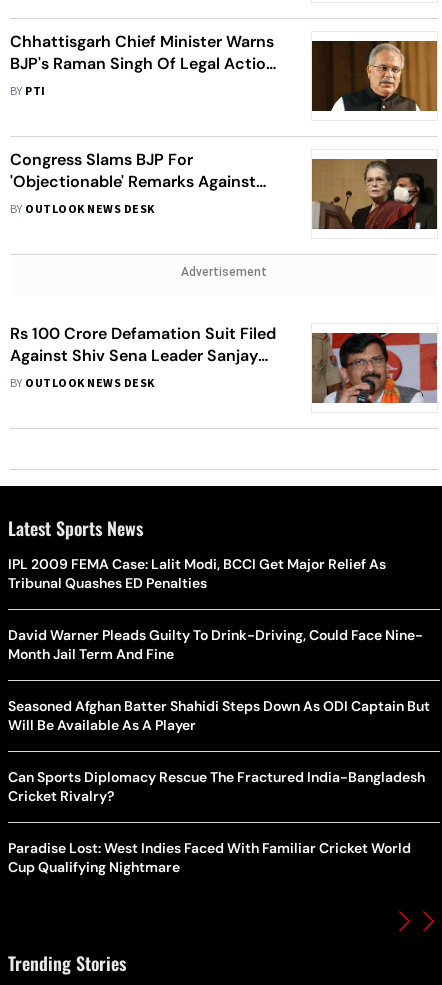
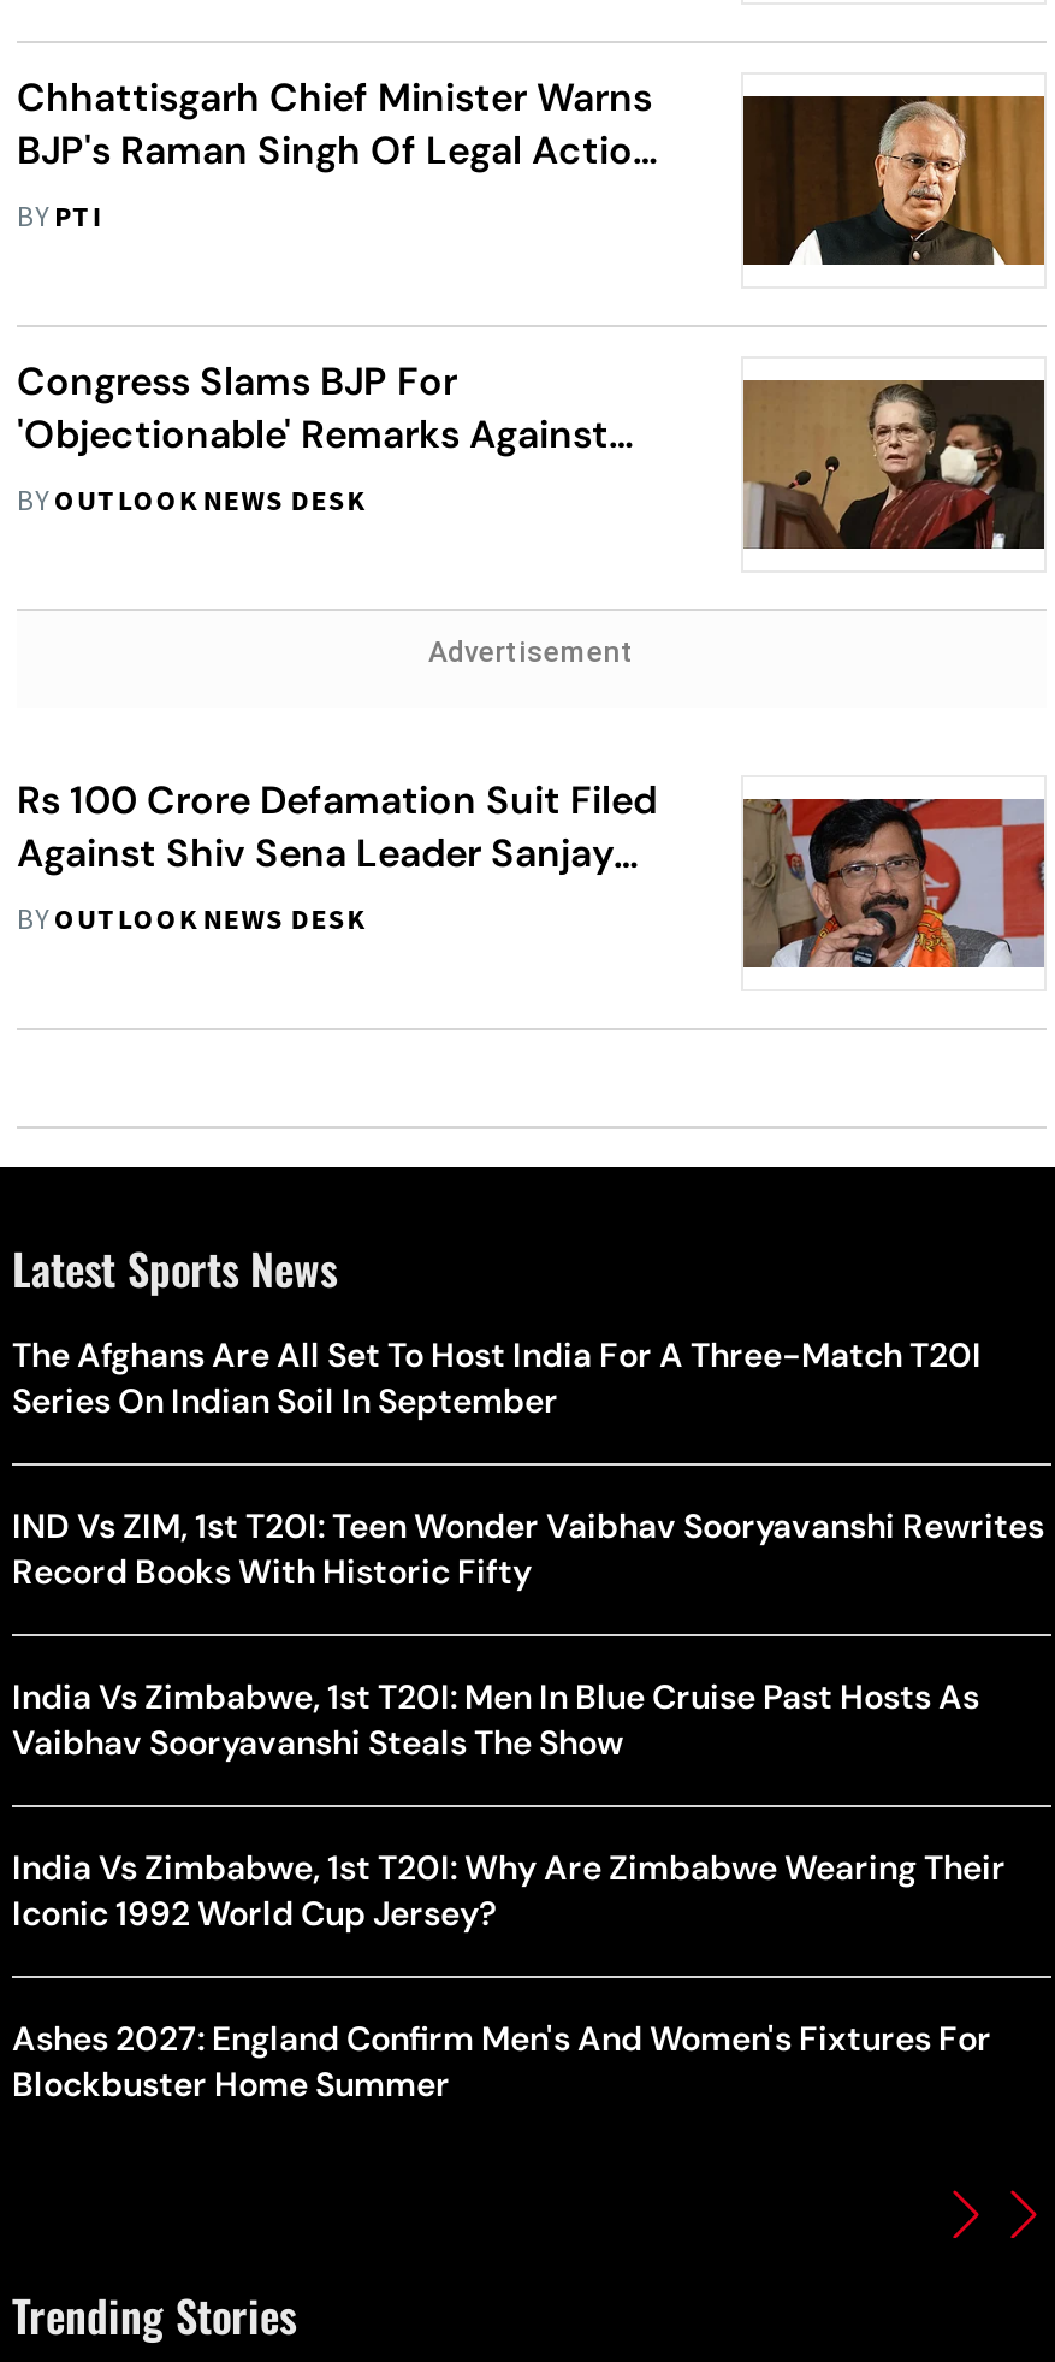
- IPL 2009 FEMA Case: Lalit Modi, BCCI Get Major Relief As
- Tribunal Quashes ED Penalties
+ The Afghans Are All Set To Host India For A Three-Match T20I
+ Series On Indian Soil In September

- David Warner Pleads Guilty To Drink-Driving, Could Face Nine-
- Month Jail Term And Fine
+ IND Vs ZIM, 1st T20I: Teen Wonder Vaibhav Sooryavanshi Rewrites
+ Record Books With Historic Fifty

- Seasoned Afghan Batter Shahidi Steps Down As ODI Captain But
- Will Be Available As A Player
+ India Vs Zimbabwe, 1st T20I: Men In Blue Cruise Past Hosts As
+ Vaibhav Sooryavanshi Steals The Show

- Can Sports Diplomacy Rescue The Fractured India-Bangladesh
- Cricket Rivalry?
+ India Vs Zimbabwe, 1st T20I: Why Are Zimbabwe Wearing Their
+ Iconic 1992 World Cup Jersey?

- Paradise Lost: West Indies Faced With Familiar Cricket World
- Cup Qualifying Nightmare
+ Ashes 2027: England Confirm Men's And Women's Fixtures For
+ Blockbuster Home Summer
